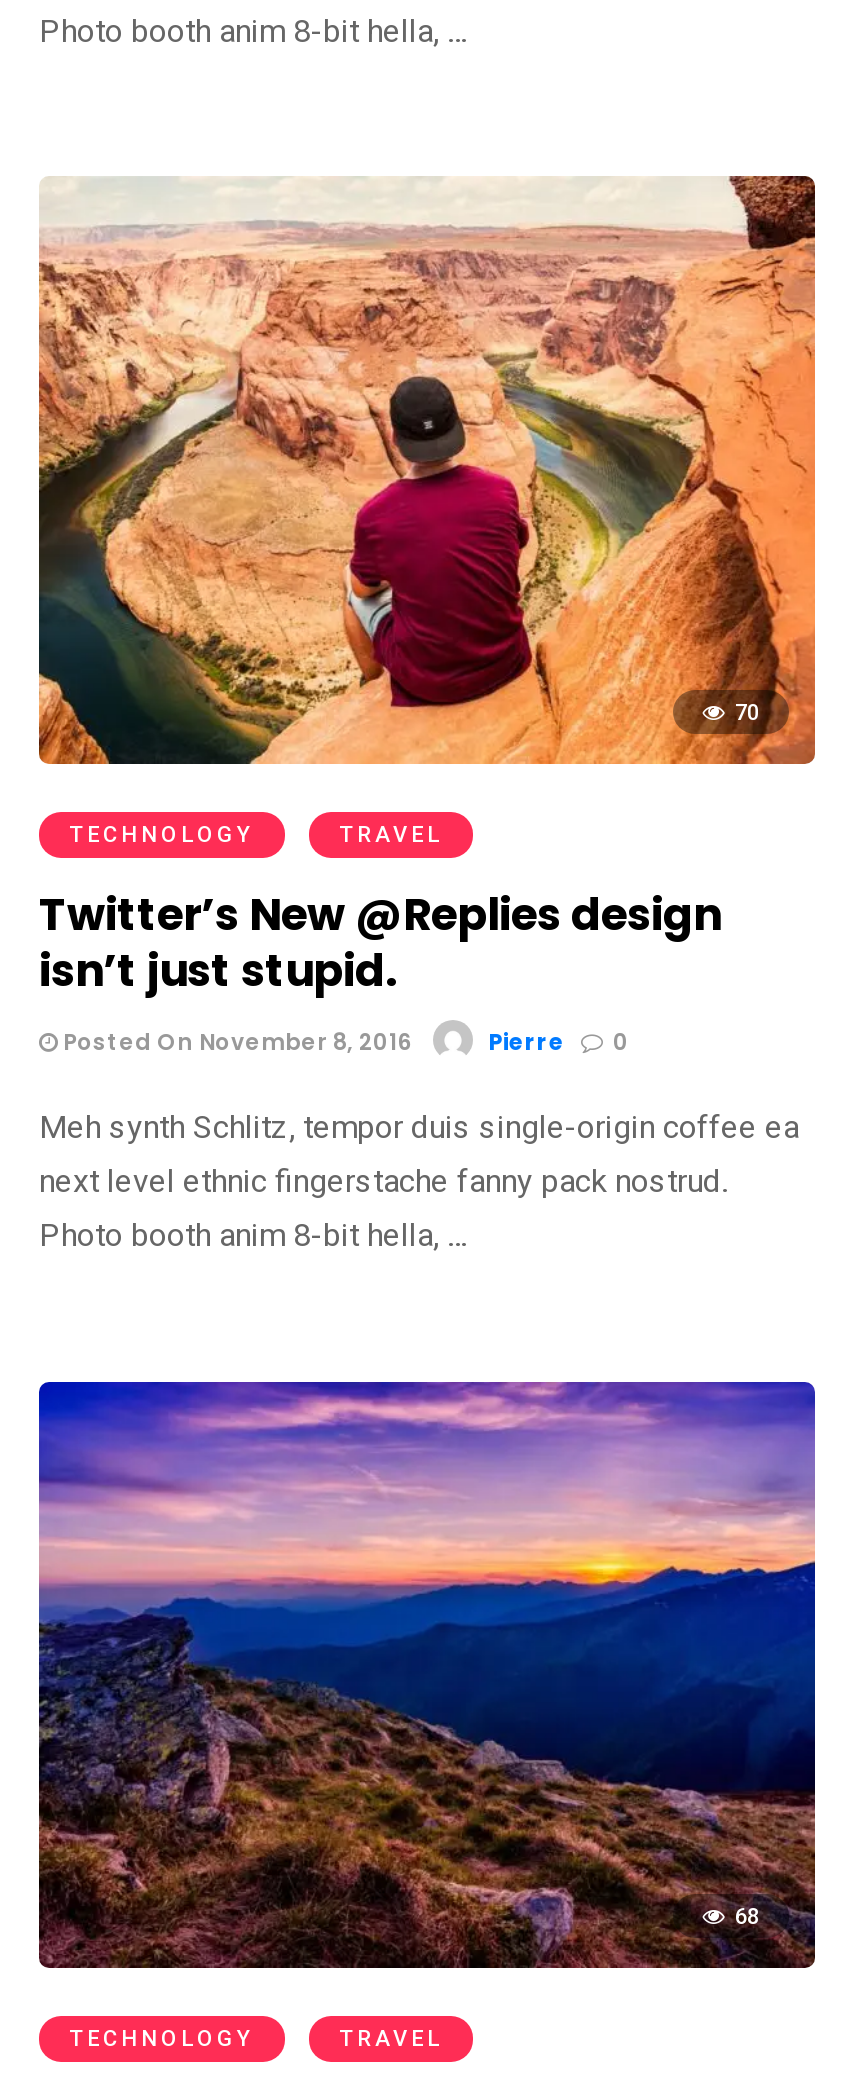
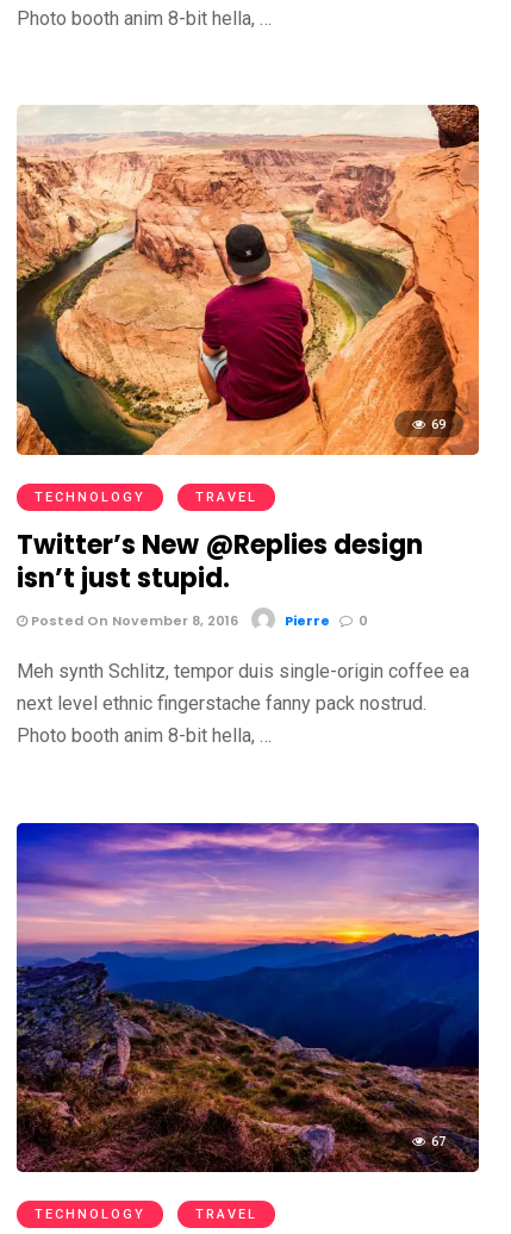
- 70
+ 69

- 68
+ 67
